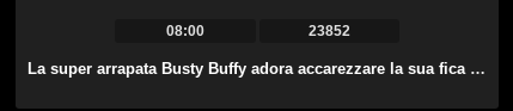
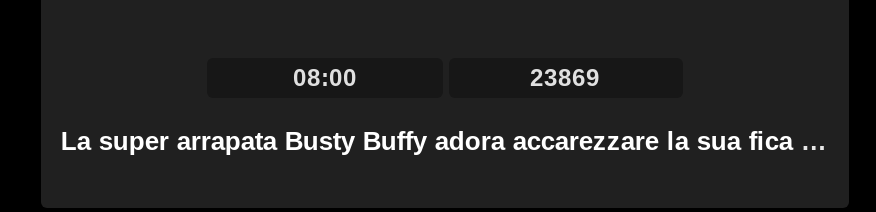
- 23852
+ 23869
